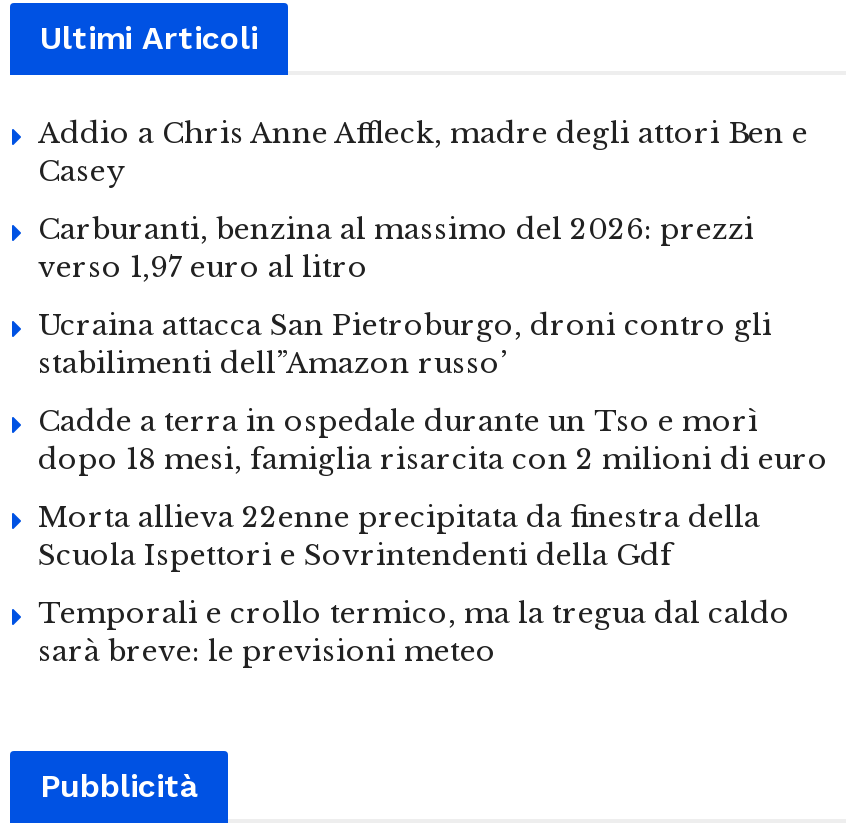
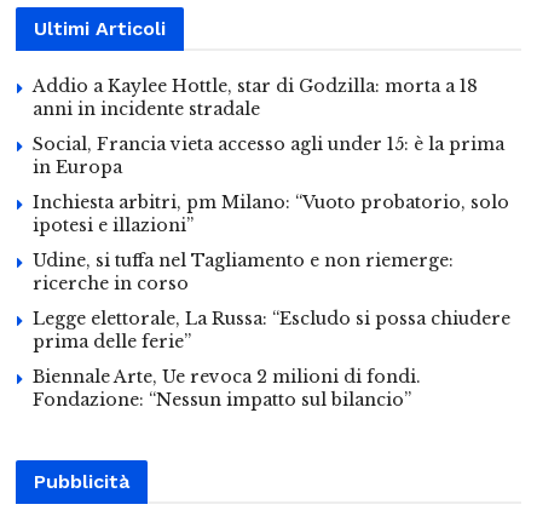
- Addio a Chris Anne Affleck, madre degli attori Ben e
- Casey
+ Addio a Kaylee Hottle, star di Godzilla: morta a 18
+ anni in incidente stradale

- Carburanti, benzina al massimo del 2026: prezzi
- verso 1,97 euro al litro
+ Social, Francia vieta accesso agli under 15: è la prima
+ in Europa

- Ucraina attacca San Pietroburgo, droni contro gli
- stabilimenti dell”Amazon russo’
+ Inchiesta arbitri, pm Milano: “Vuoto probatorio, solo
+ ipotesi e illazioni”

- Cadde a terra in ospedale durante un Tso e morì
- dopo 18 mesi, famiglia risarcita con 2 milioni di euro
+ Udine, si tuffa nel Tagliamento e non riemerge:
+ ricerche in corso

- Morta allieva 22enne precipitata da finestra della
- Scuola Ispettori e Sovrintendenti della Gdf
+ Legge elettorale, La Russa: “Escludo si possa chiudere
+ prima delle ferie”

- Temporali e crollo termico, ma la tregua dal caldo
- sarà breve: le previsioni meteo
+ Biennale Arte, Ue revoca 2 milioni di fondi.
+ Fondazione: “Nessun impatto sul bilancio”
